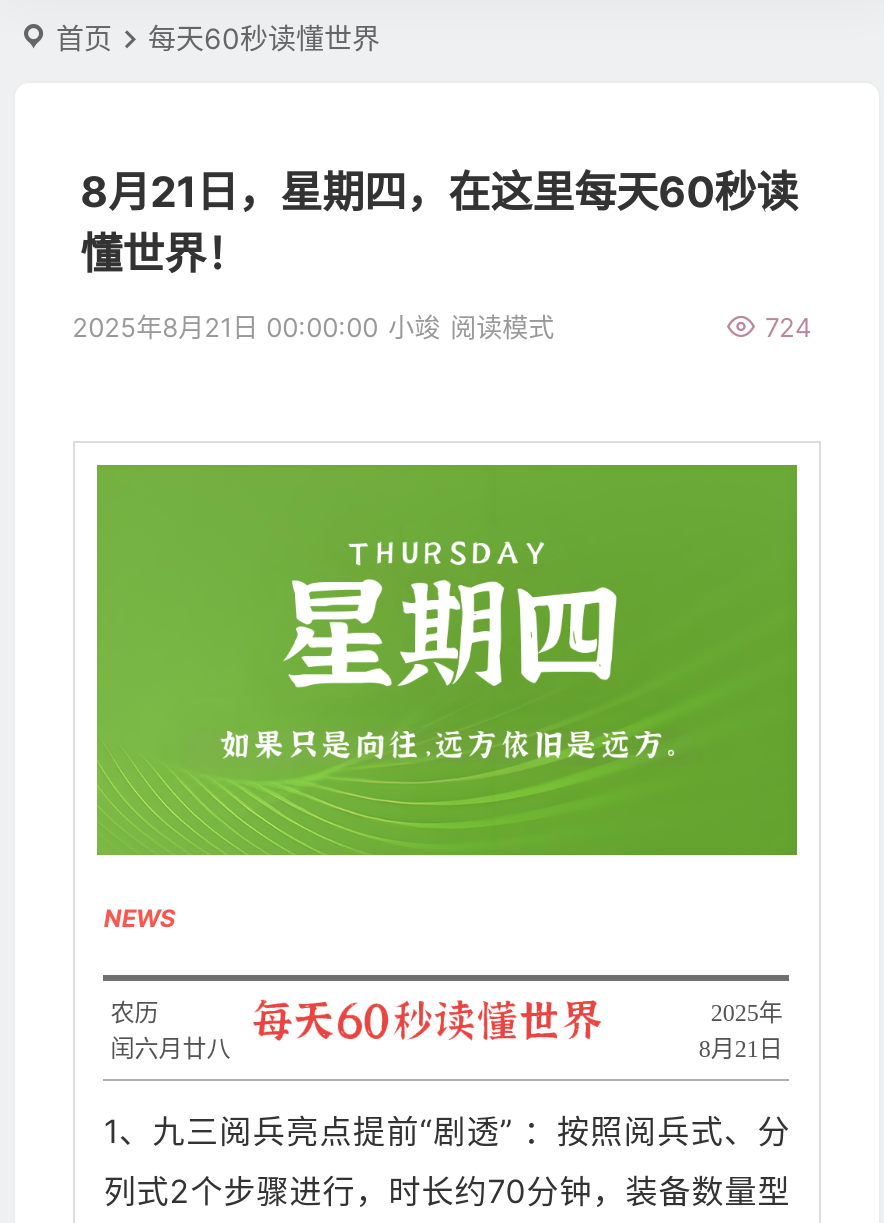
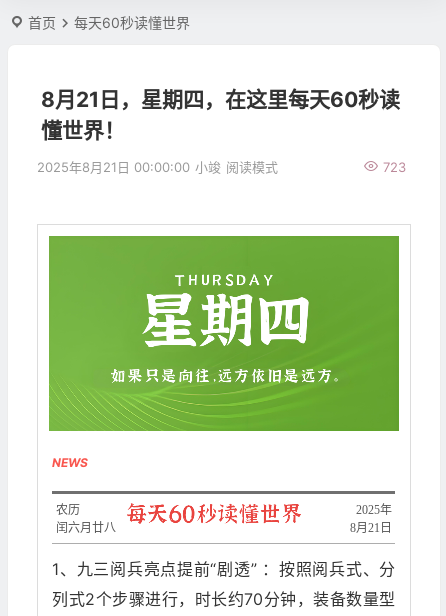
- 724
+ 723
